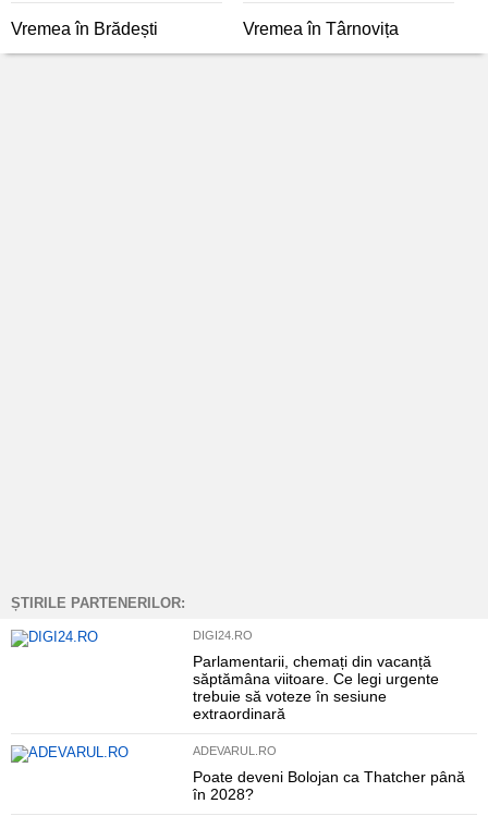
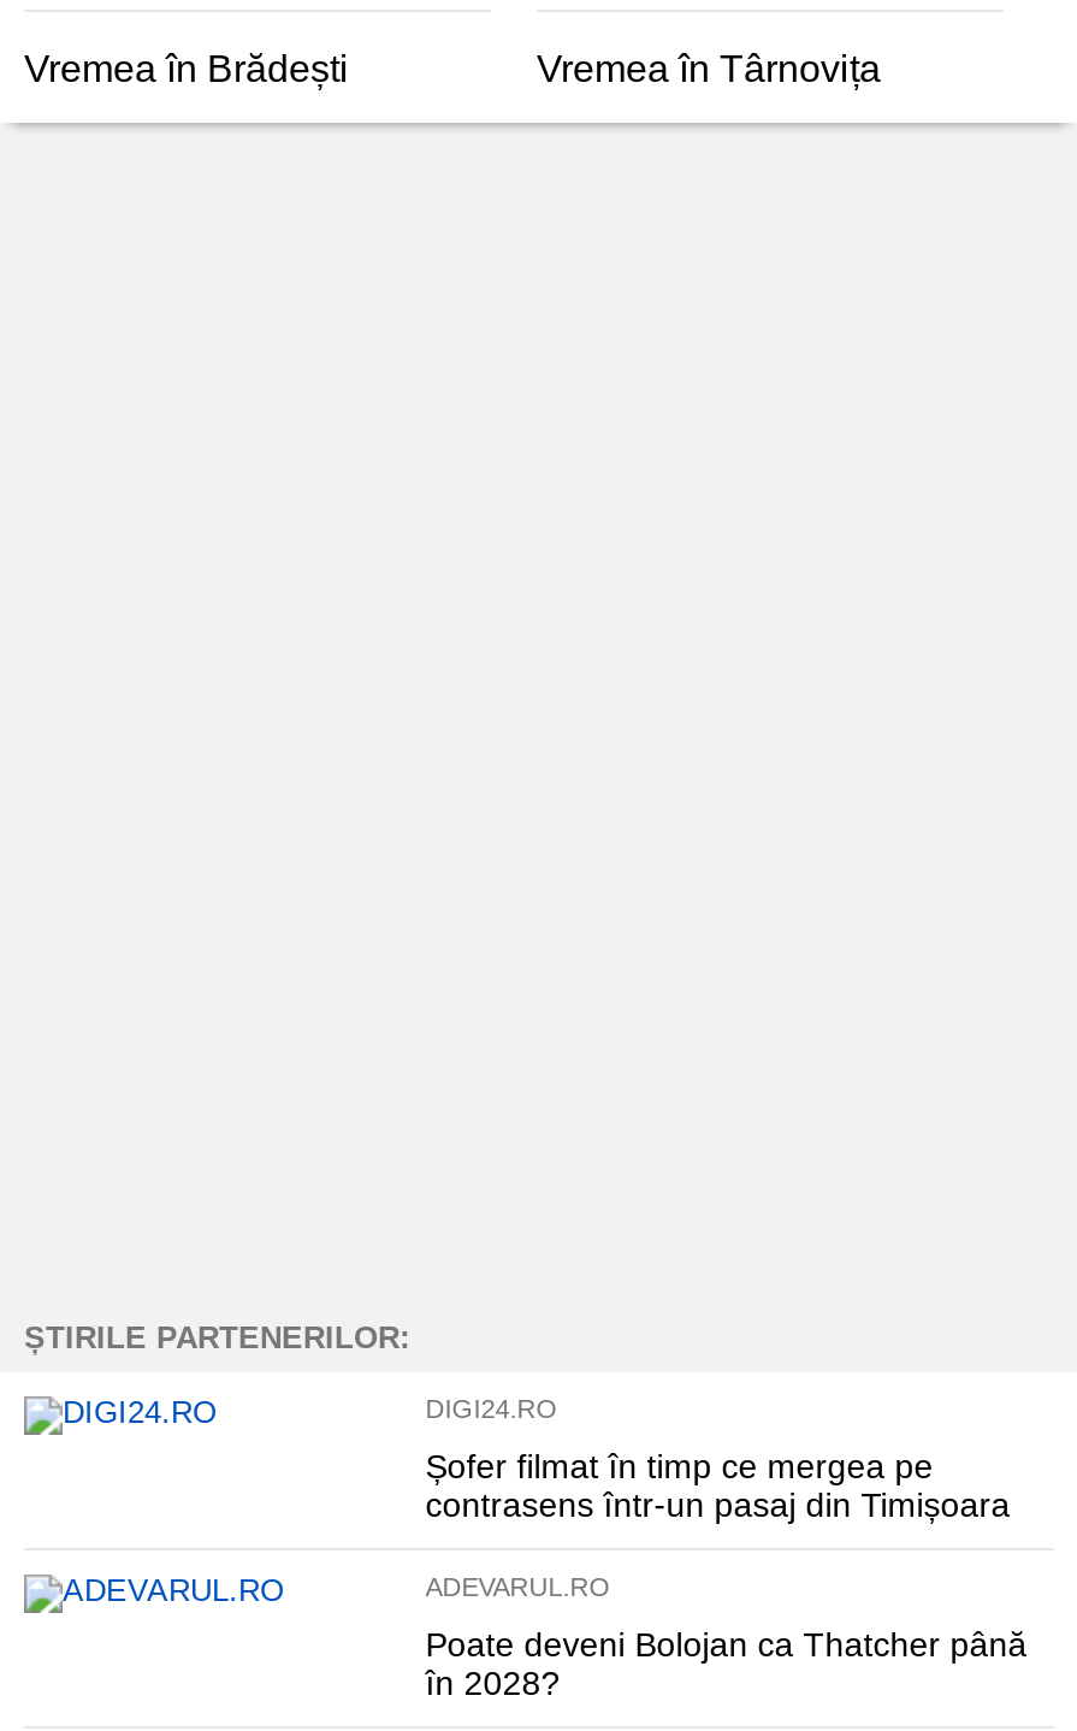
- Parlamentarii, chemați din vacanță
- săptămâna viitoare. Ce legi urgente
- trebuie să voteze în sesiune
- extraordinară
+ Șofer filmat în timp ce mergea pe
+ contrasens într-un pasaj din Timișoara
